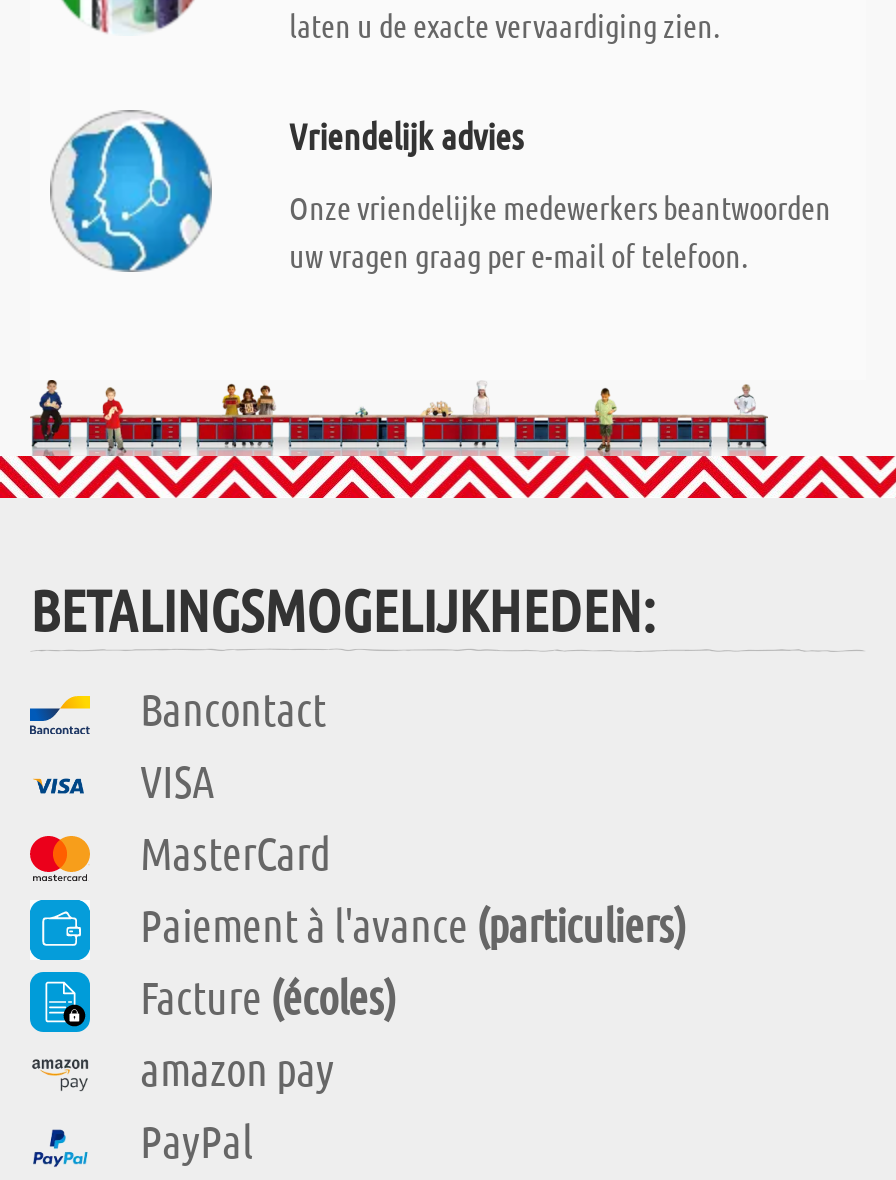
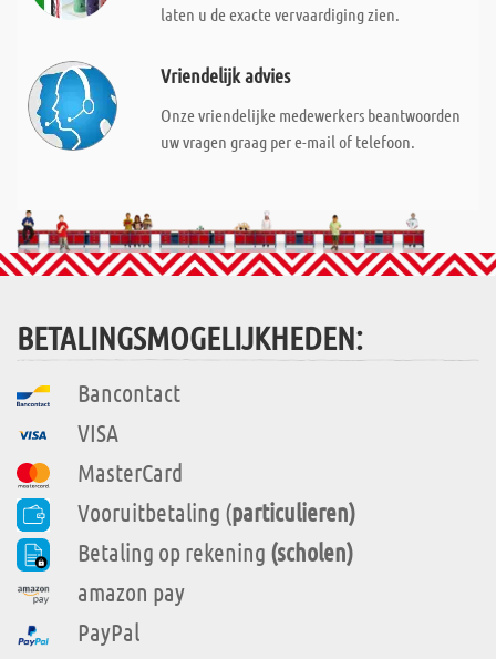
- Paiement à l'avance (particuliers)
- Facture (écoles)
+ Vooruitbetaling (particulieren)
+ Betaling op rekening (scholen)
